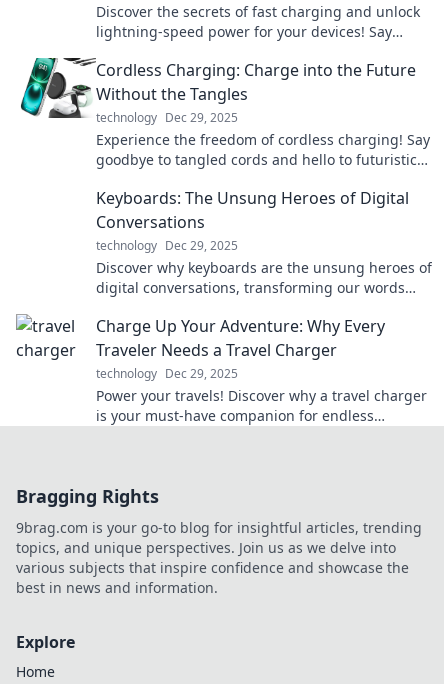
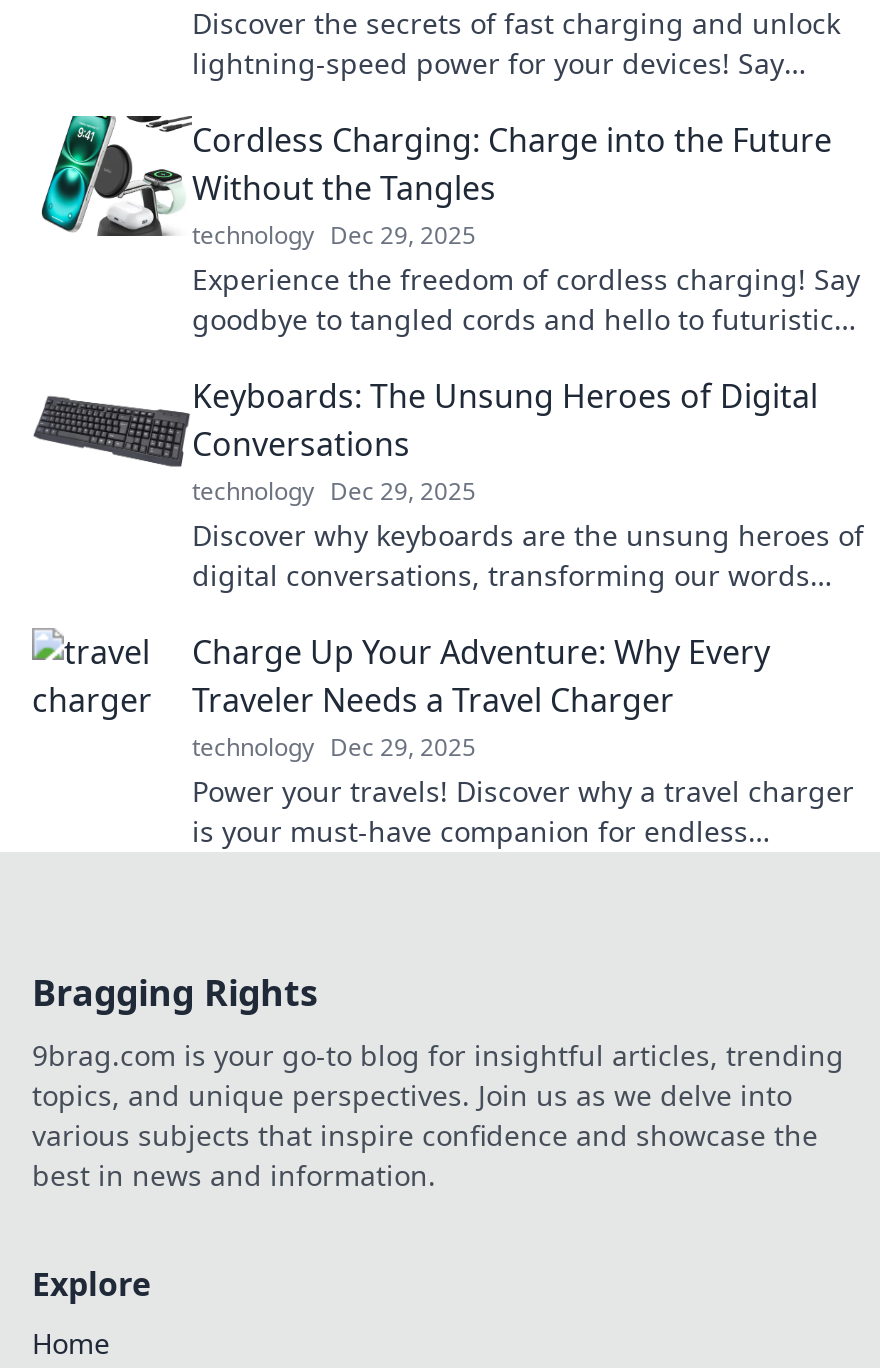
+ [image]
